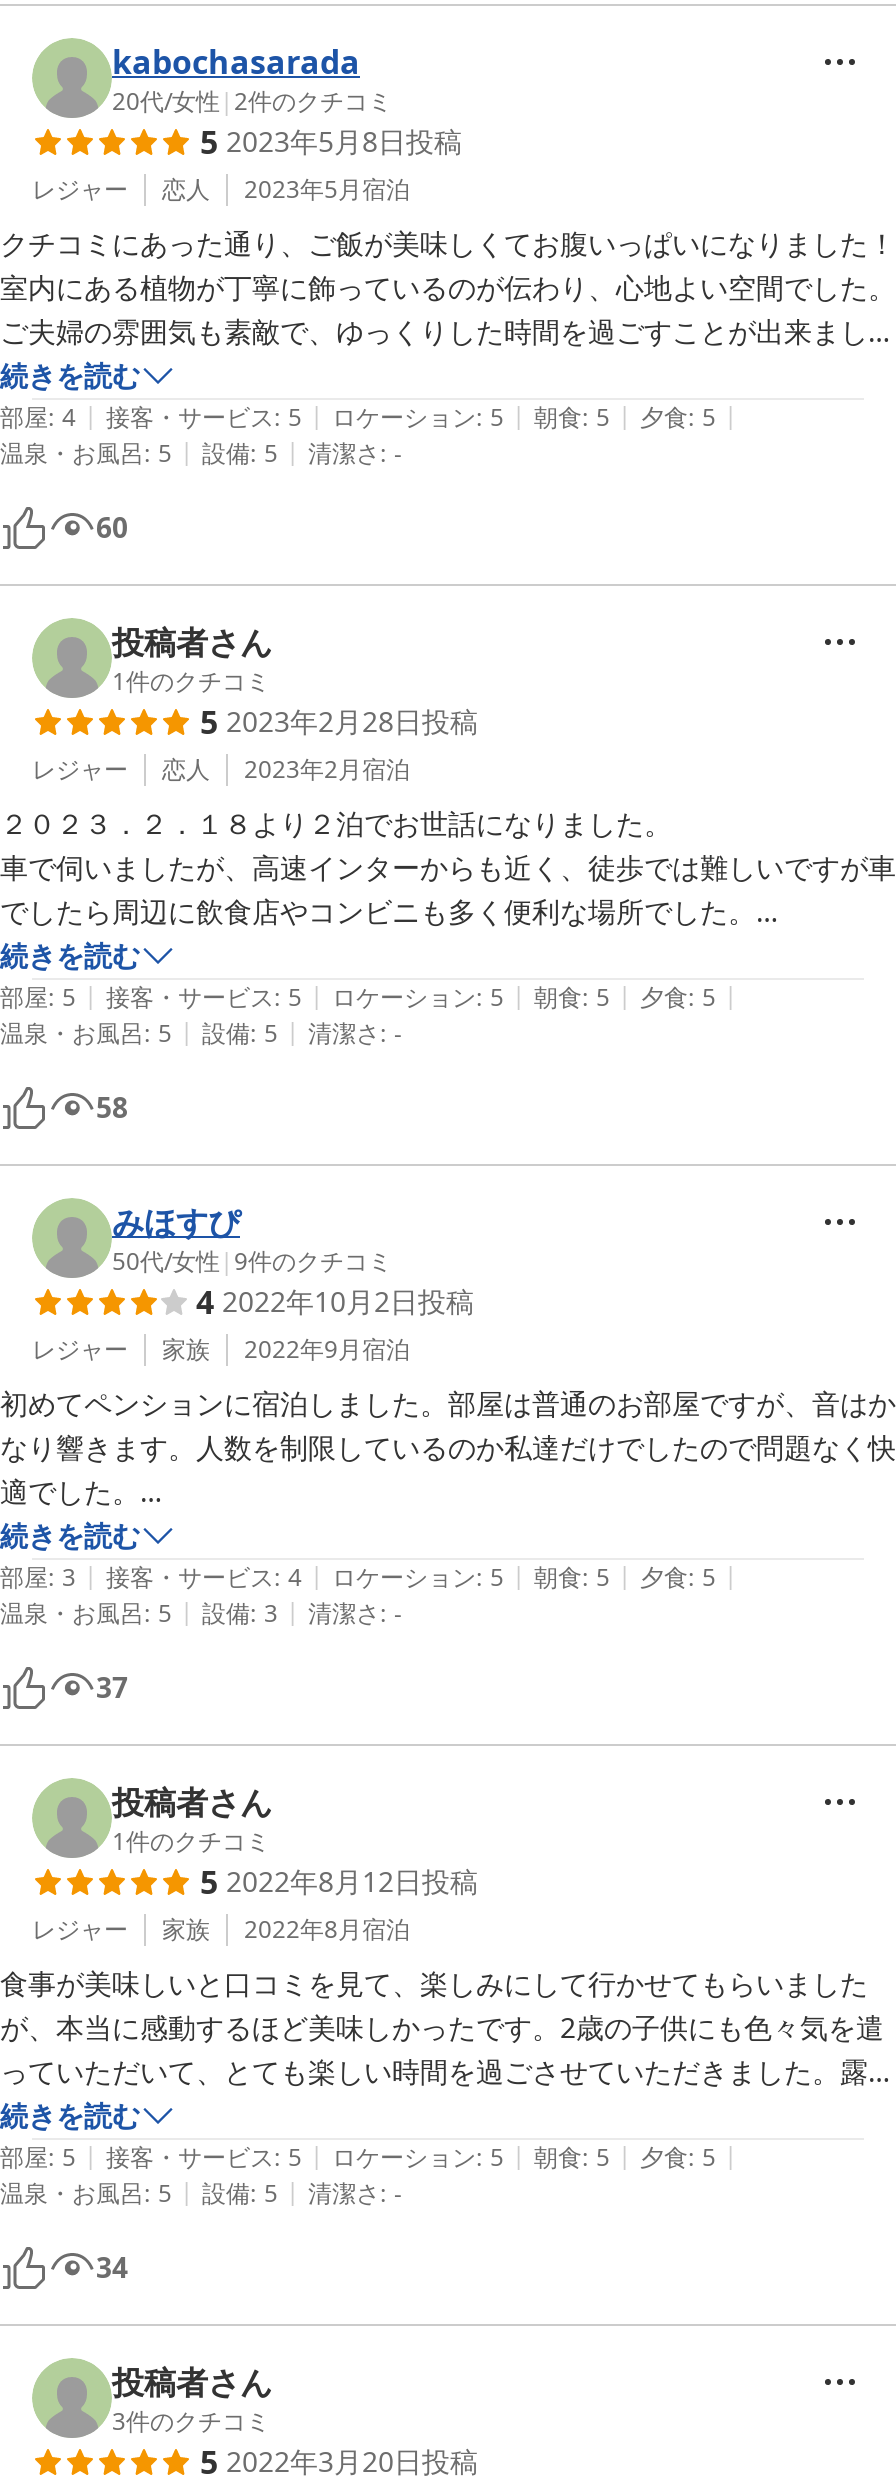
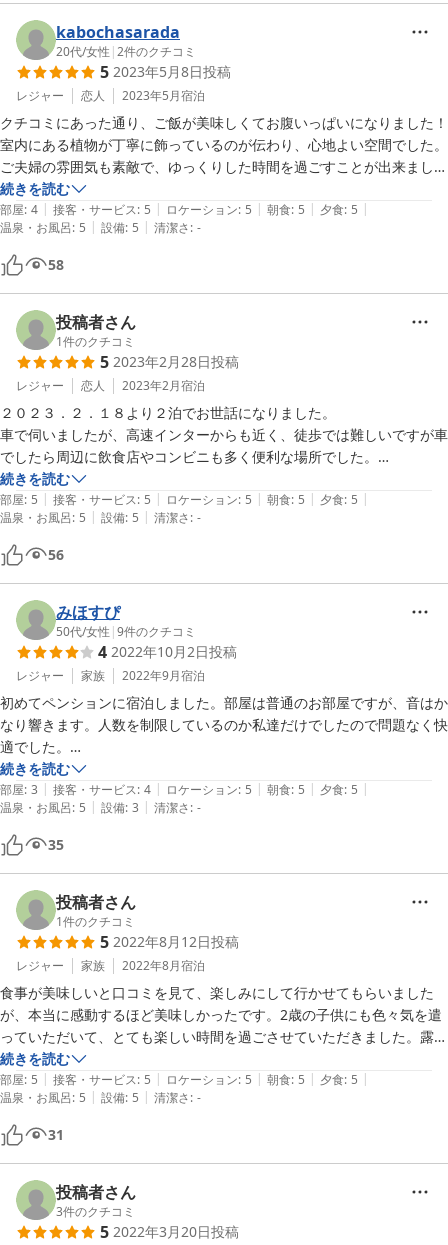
- 60
+ 58

- 58
+ 56

- 37
+ 35

- 34
+ 31
